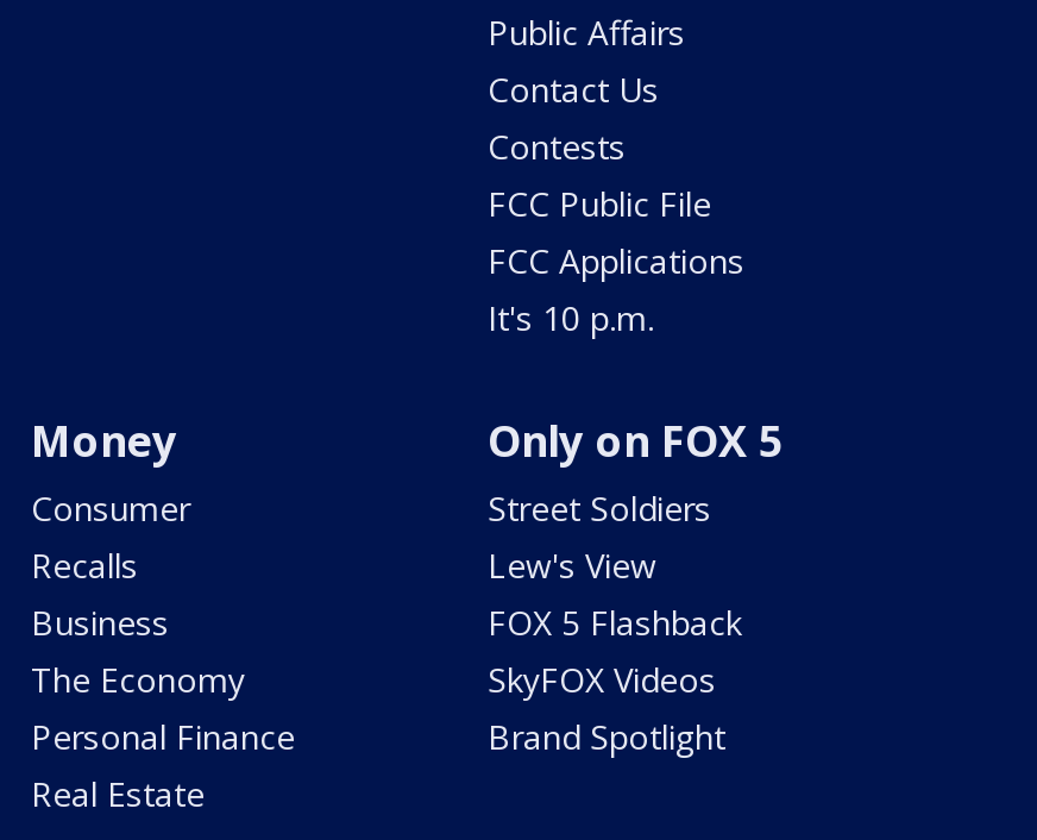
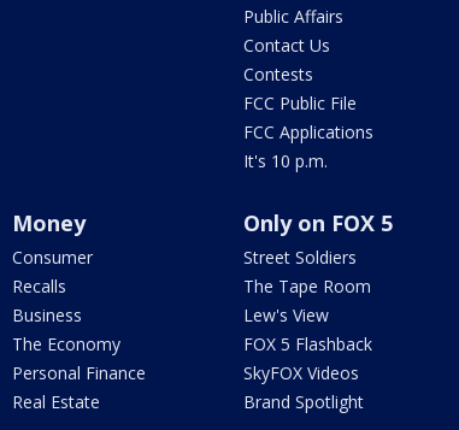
moved down: Lew's View | FOX 5 Flashback | SkyFOX Videos | Brand Spotlight

+ The Tape Room
